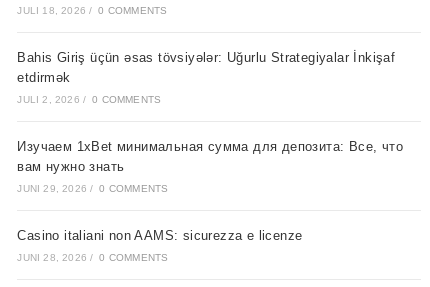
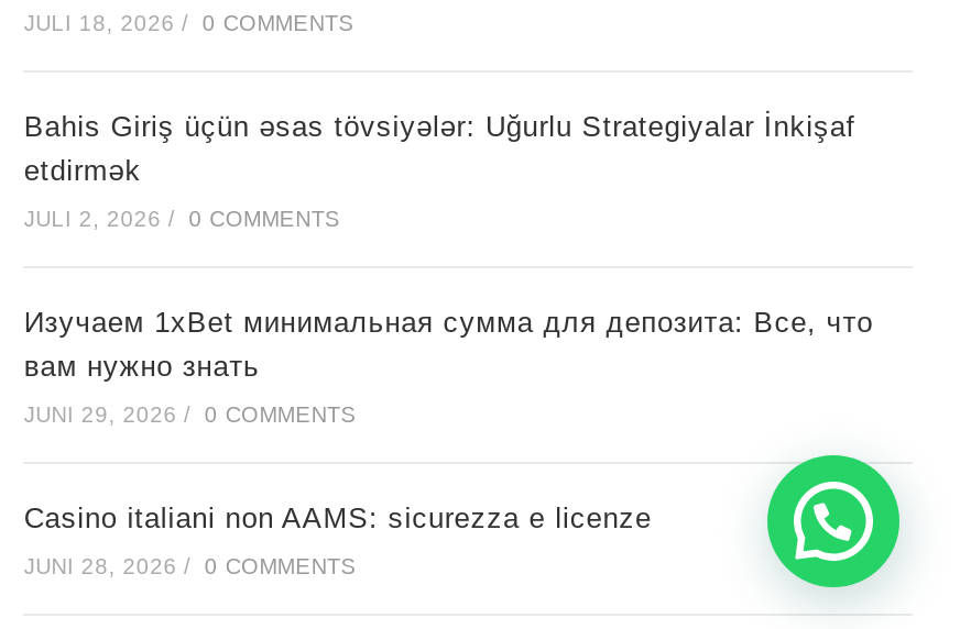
+ [image]
